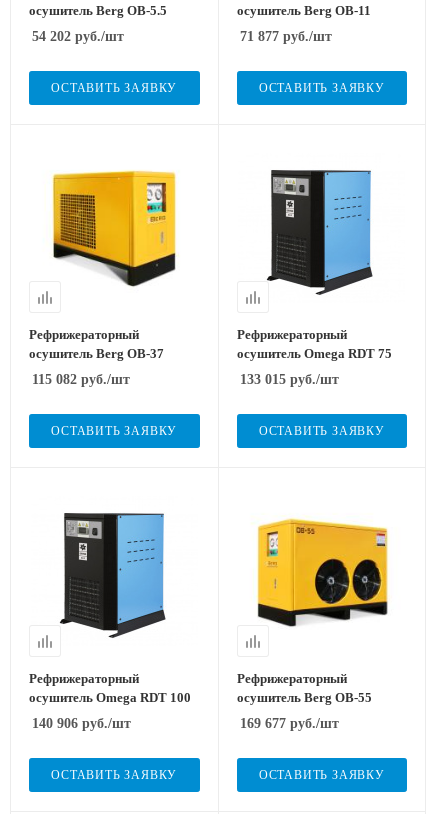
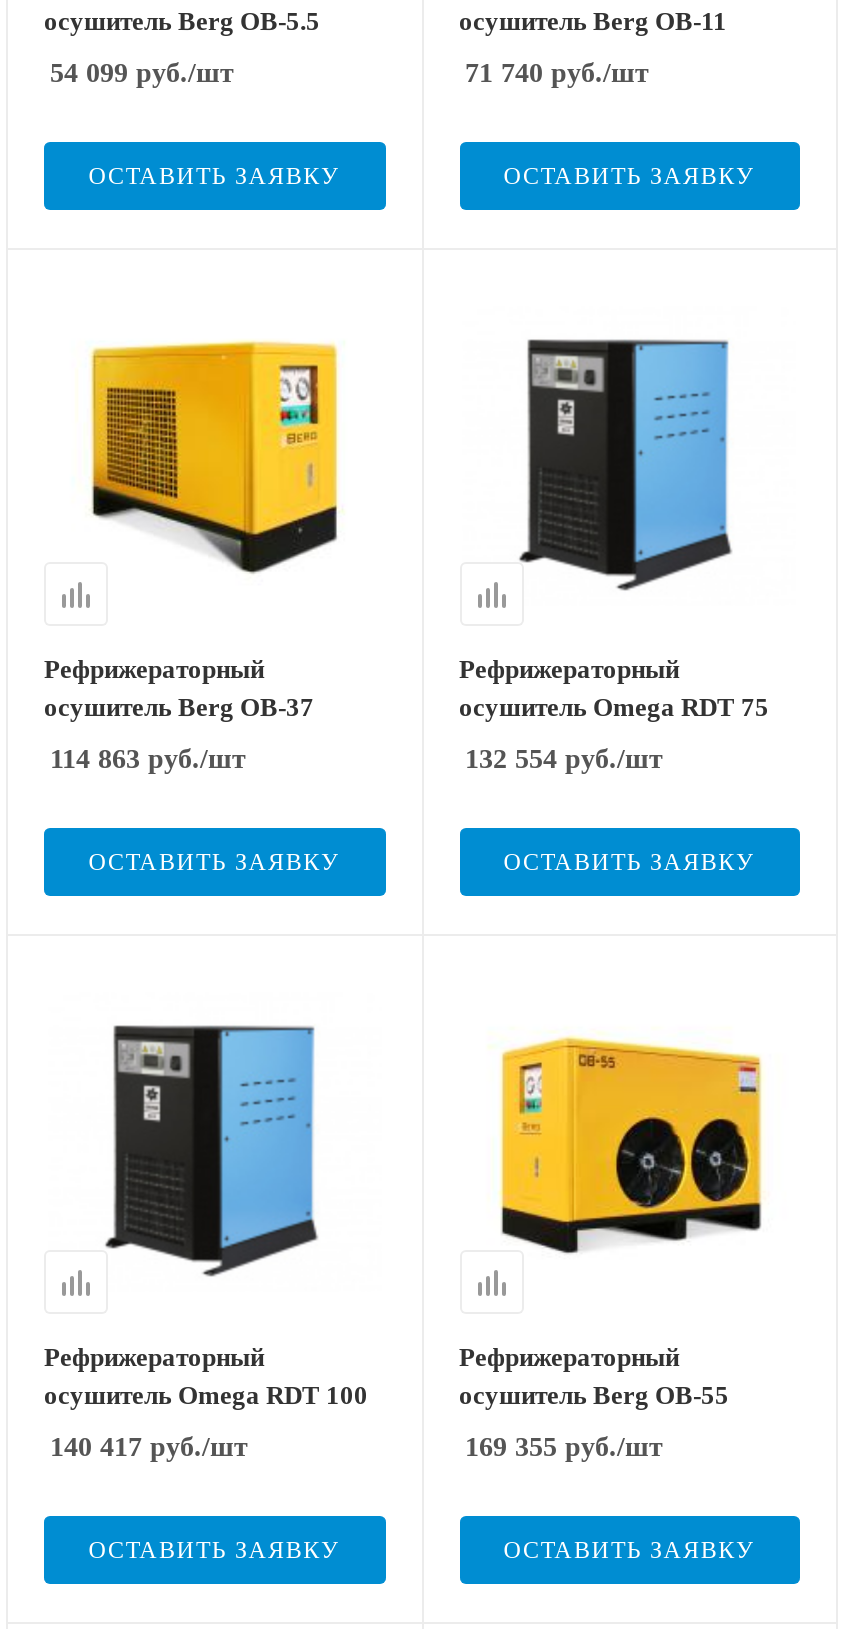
- 54 202 руб./шт
+ 54 099 руб./шт

- 71 877 руб./шт
+ 71 740 руб./шт

- 115 082 руб./шт
+ 114 863 руб./шт

- 133 015 руб./шт
+ 132 554 руб./шт

- 140 906 руб./шт
+ 140 417 руб./шт

- 169 677 руб./шт
+ 169 355 руб./шт
